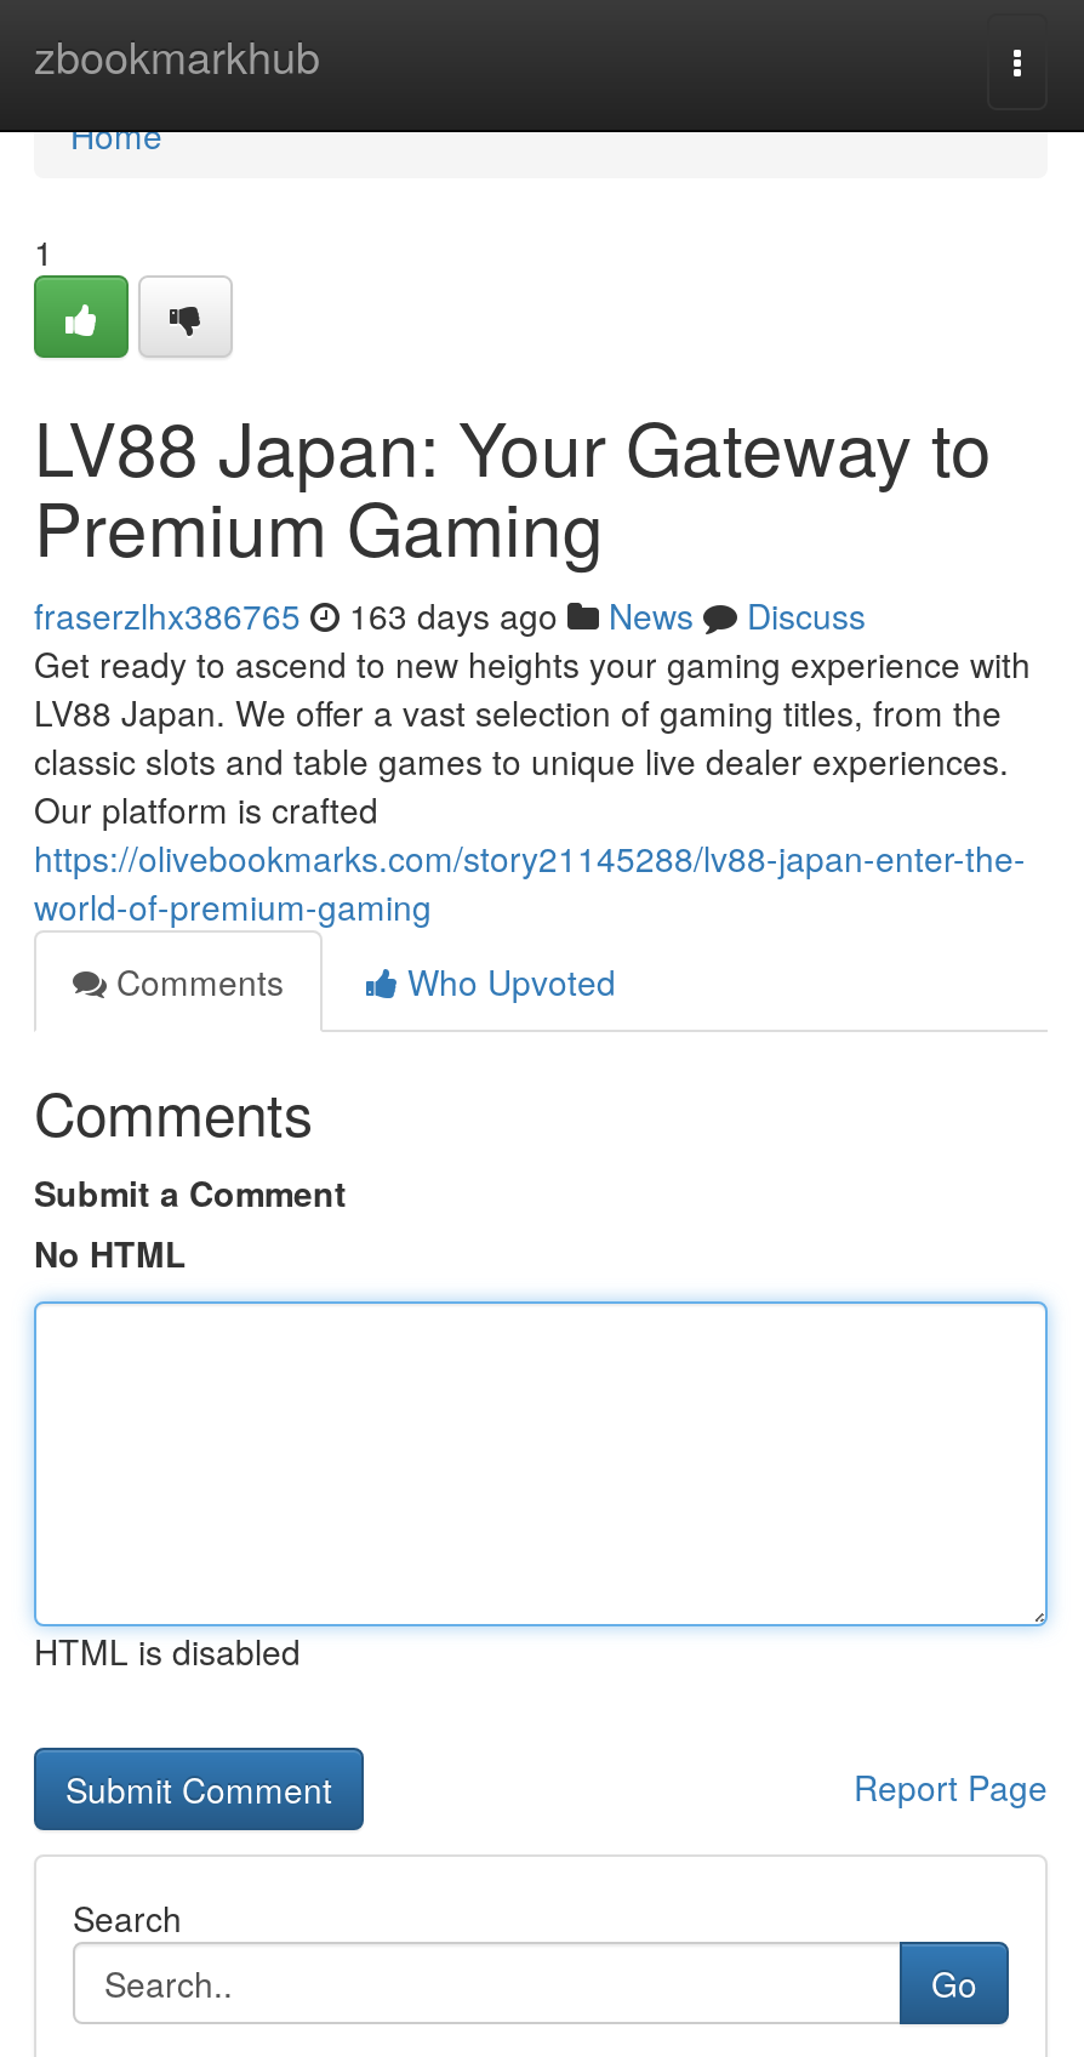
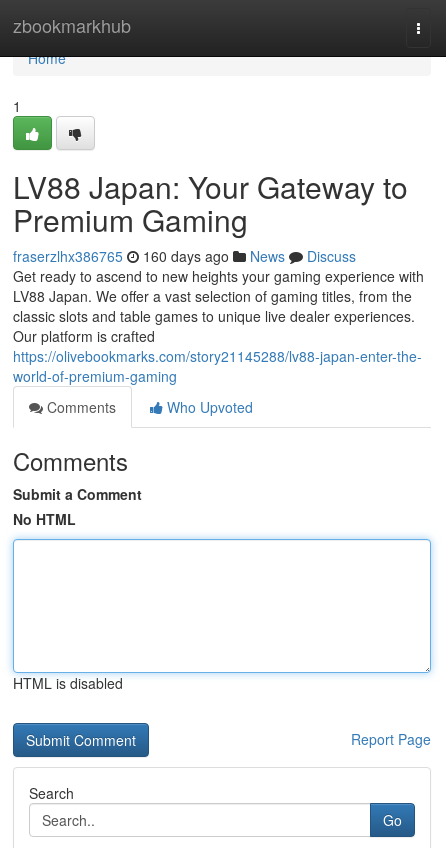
- fraserzlhx386765 163 days ago News Discuss
+ fraserzlhx386765 160 days ago News Discuss
